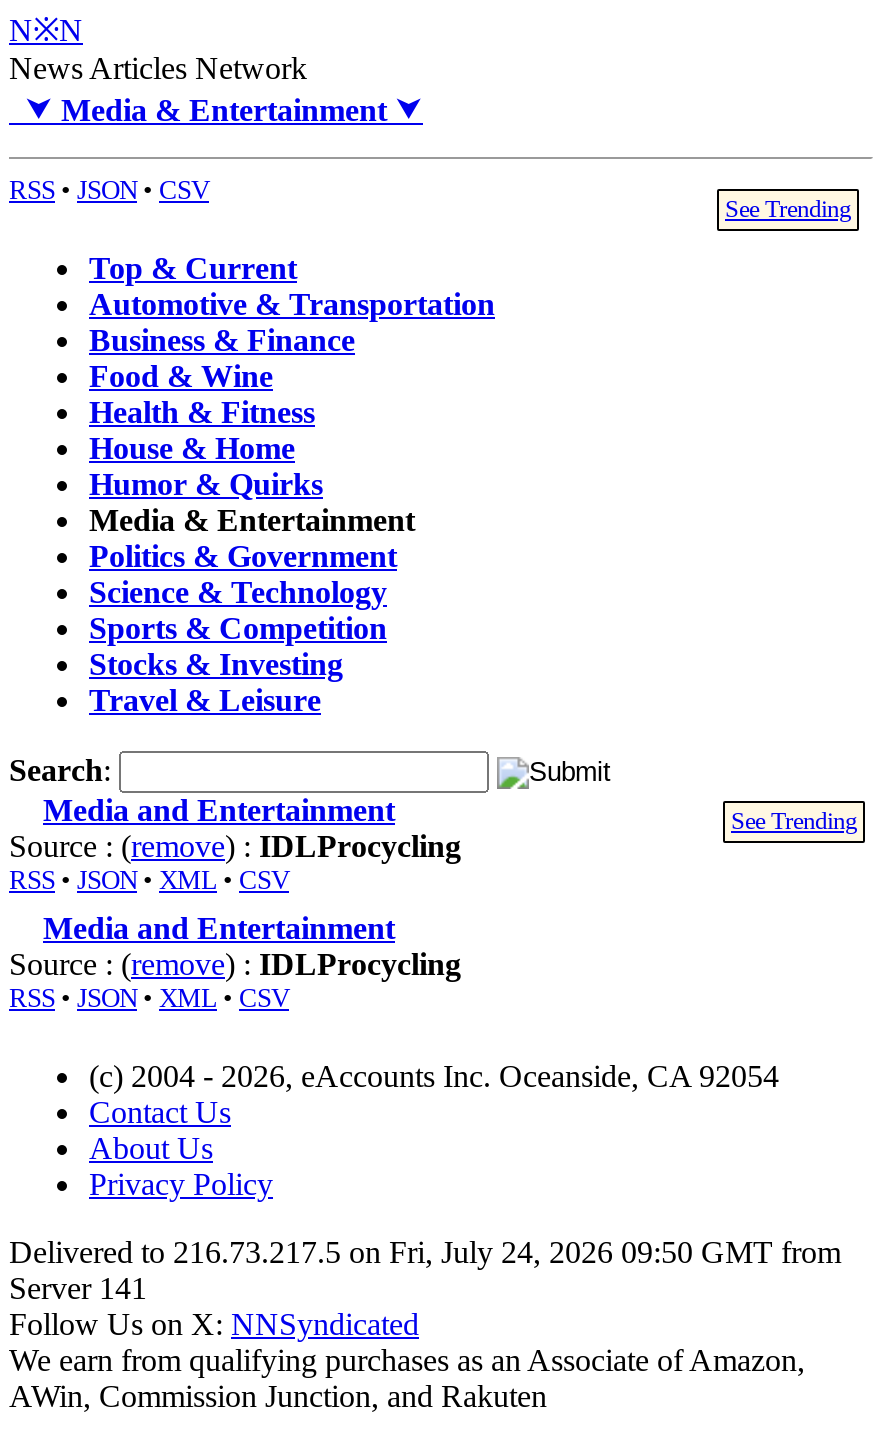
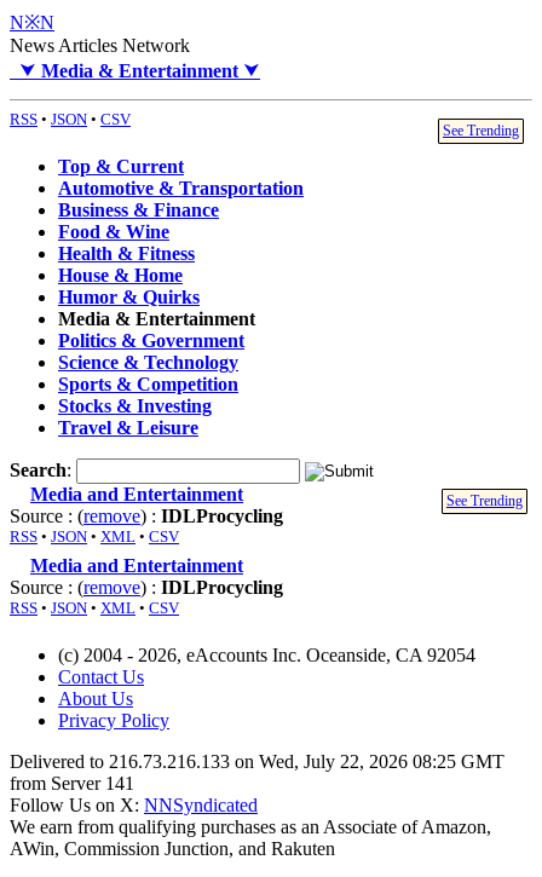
- Delivered to 216.73.217.5 on Fri, July 24, 2026 09:50 GMT from
- Server 141
+ Delivered to 216.73.216.133 on Wed, July 22, 2026 08:25 GMT
+ from Server 141
